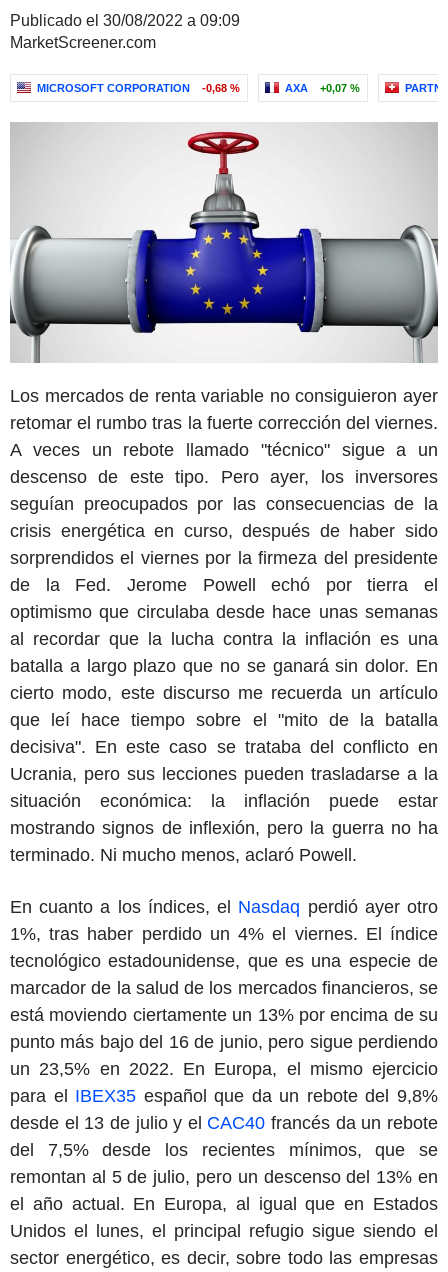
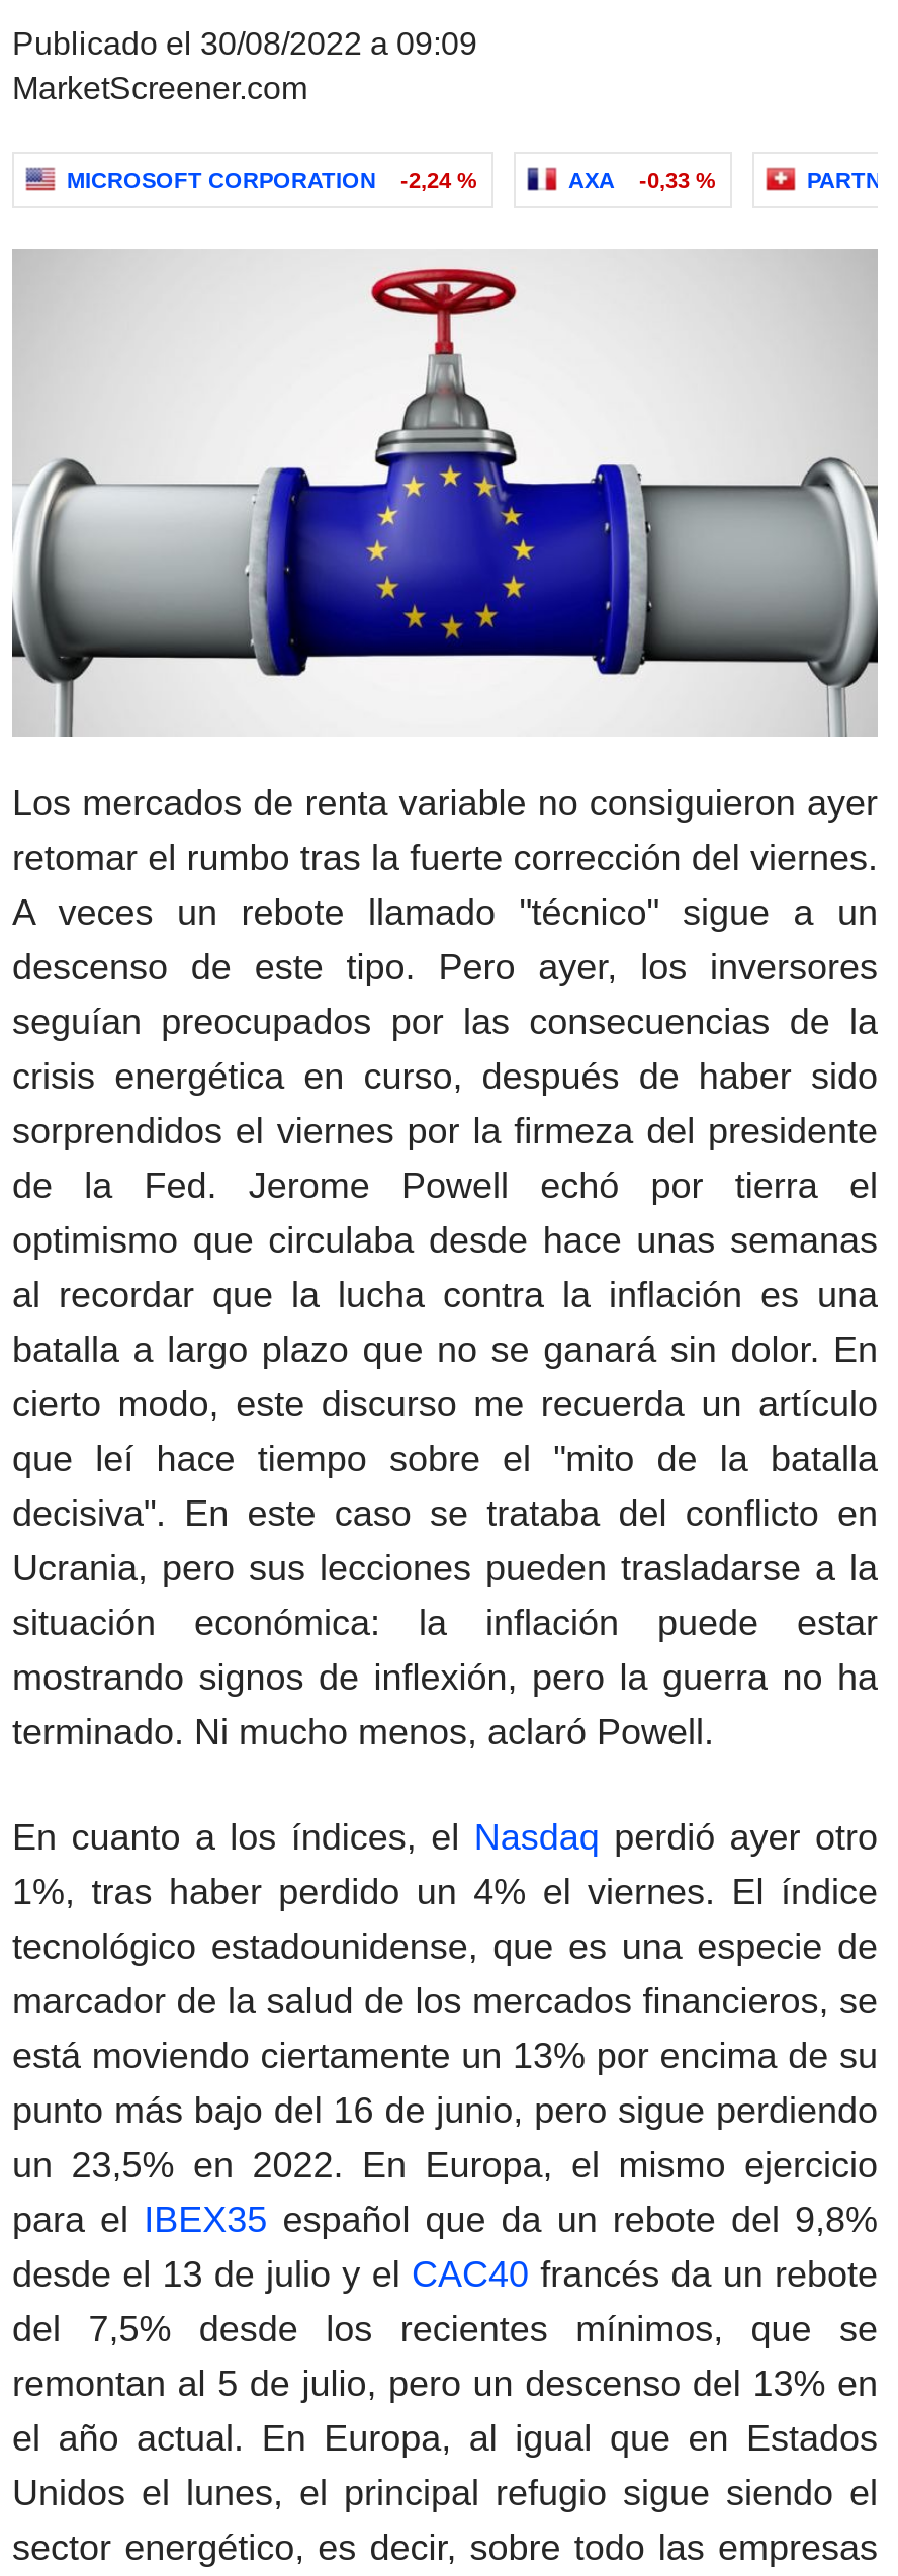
- MICROSOFT CORPORATION -0,68 %
+ MICROSOFT CORPORATION -2,24 %

- AXA +0,07 %
+ AXA -0,33 %
